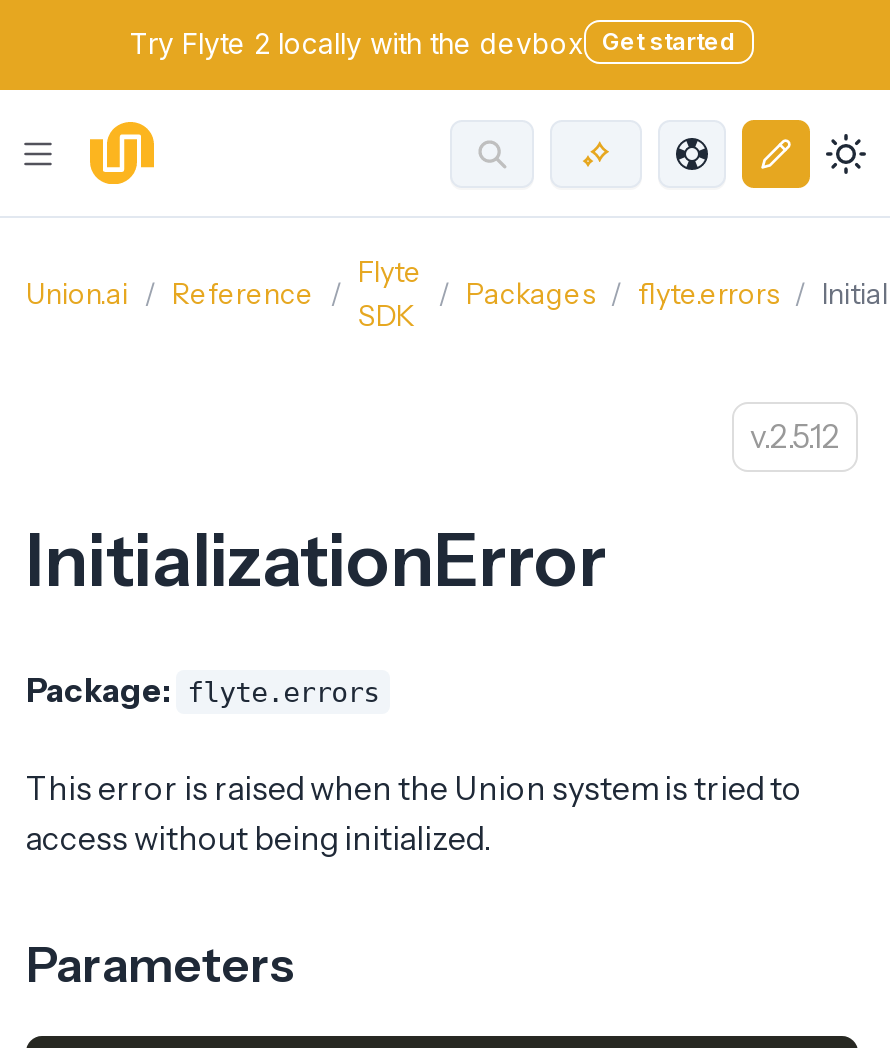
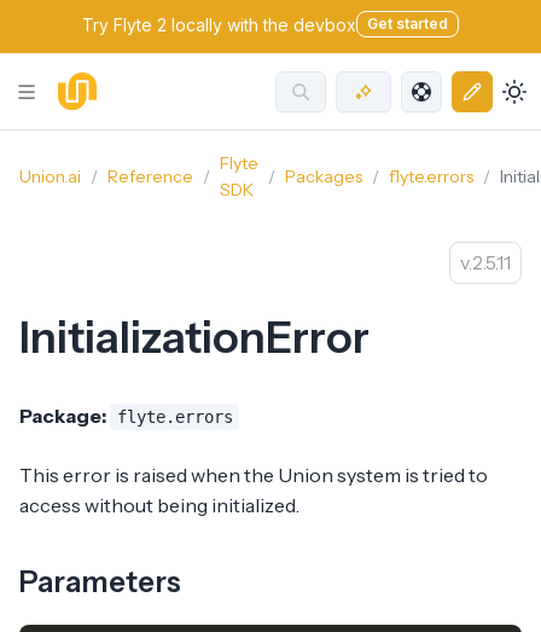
- 2.5.12
+ 2.5.11
